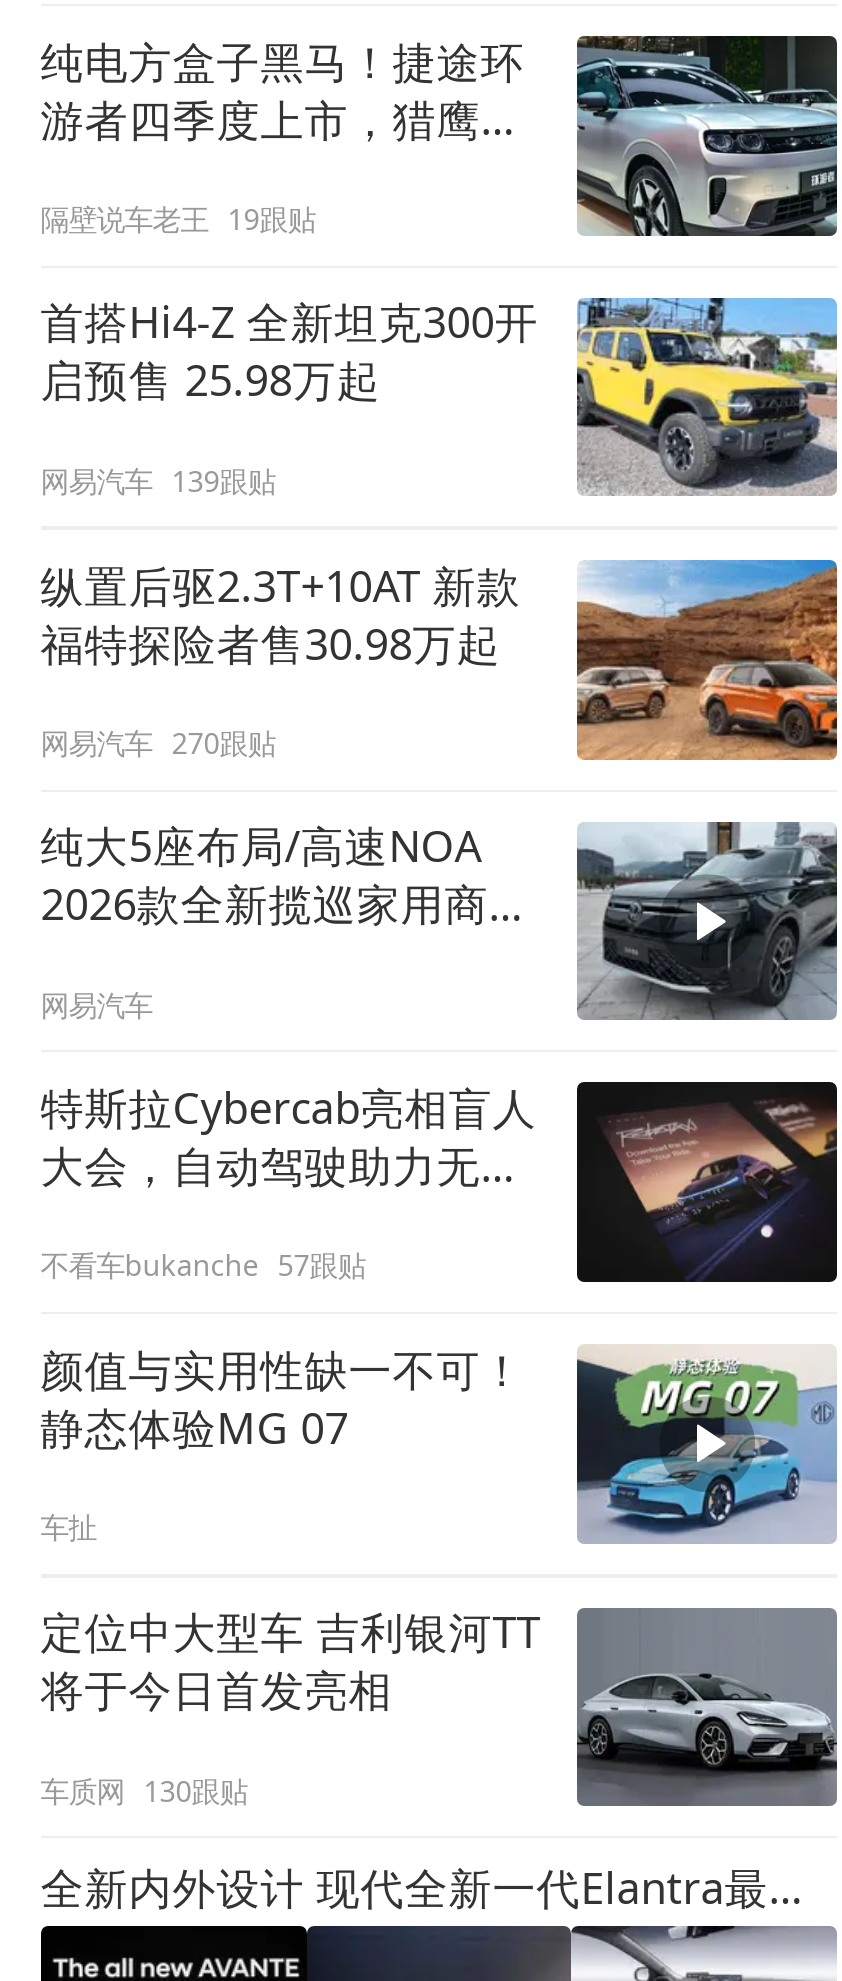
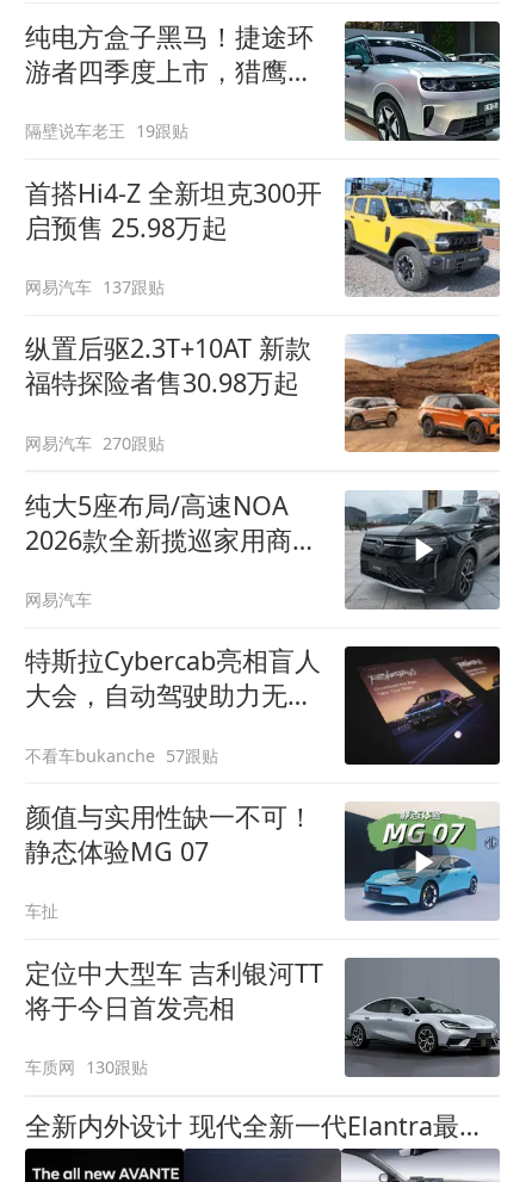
- 网易汽车 139跟贴
+ 网易汽车 137跟贴
